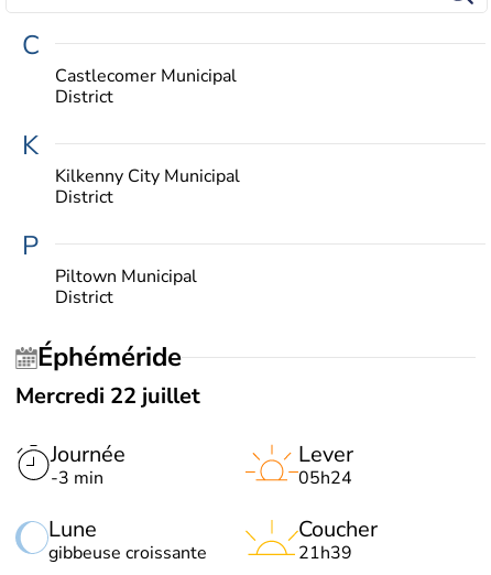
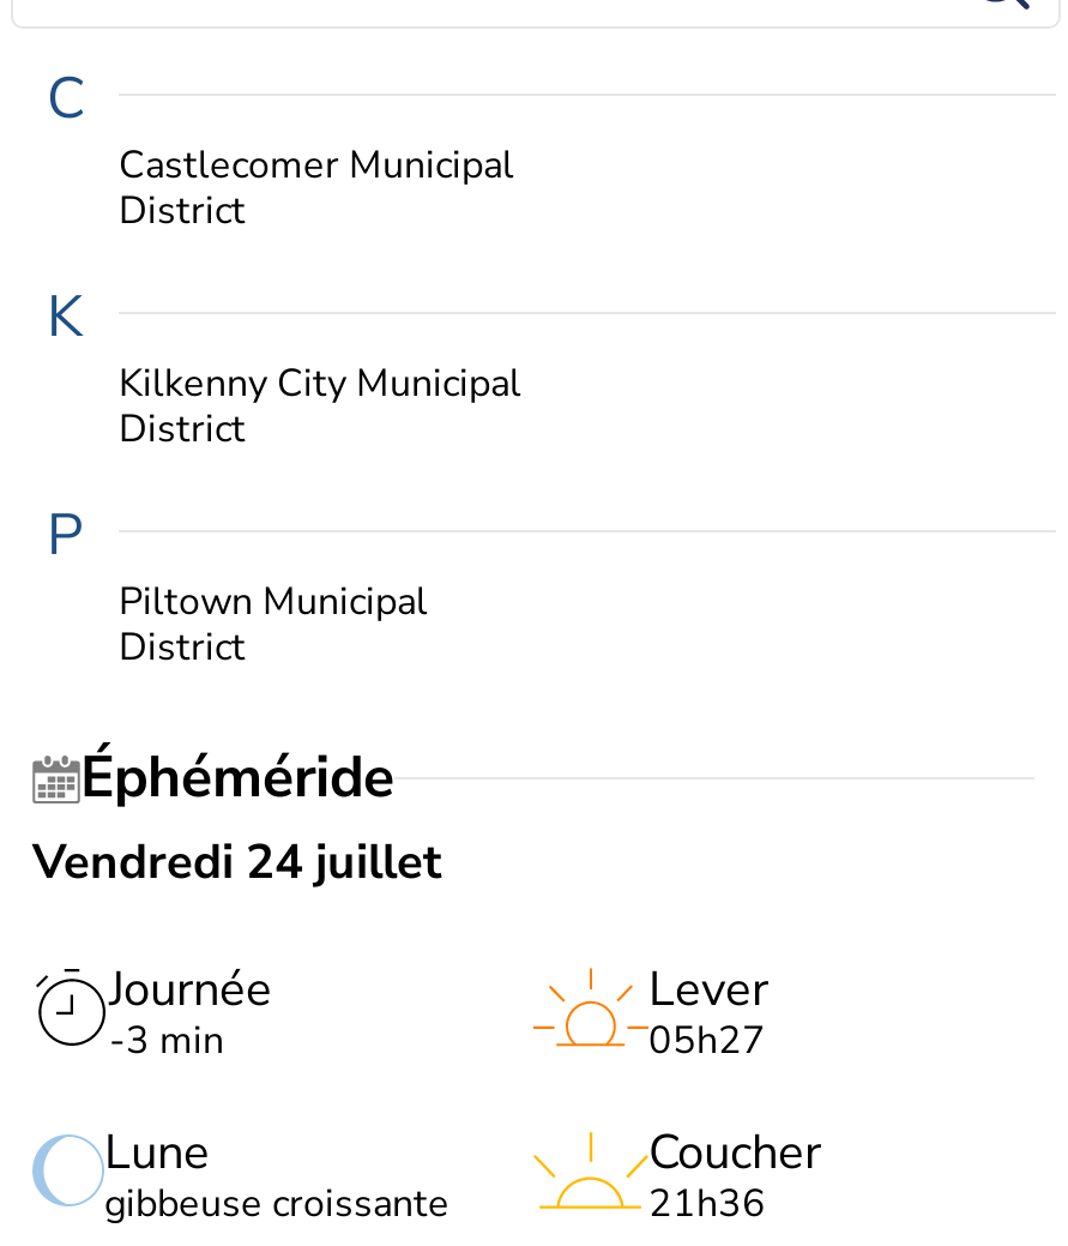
- Mercredi 22 juillet
+ Vendredi 24 juillet

- 05h24
+ 05h27

- 21h39
+ 21h36
